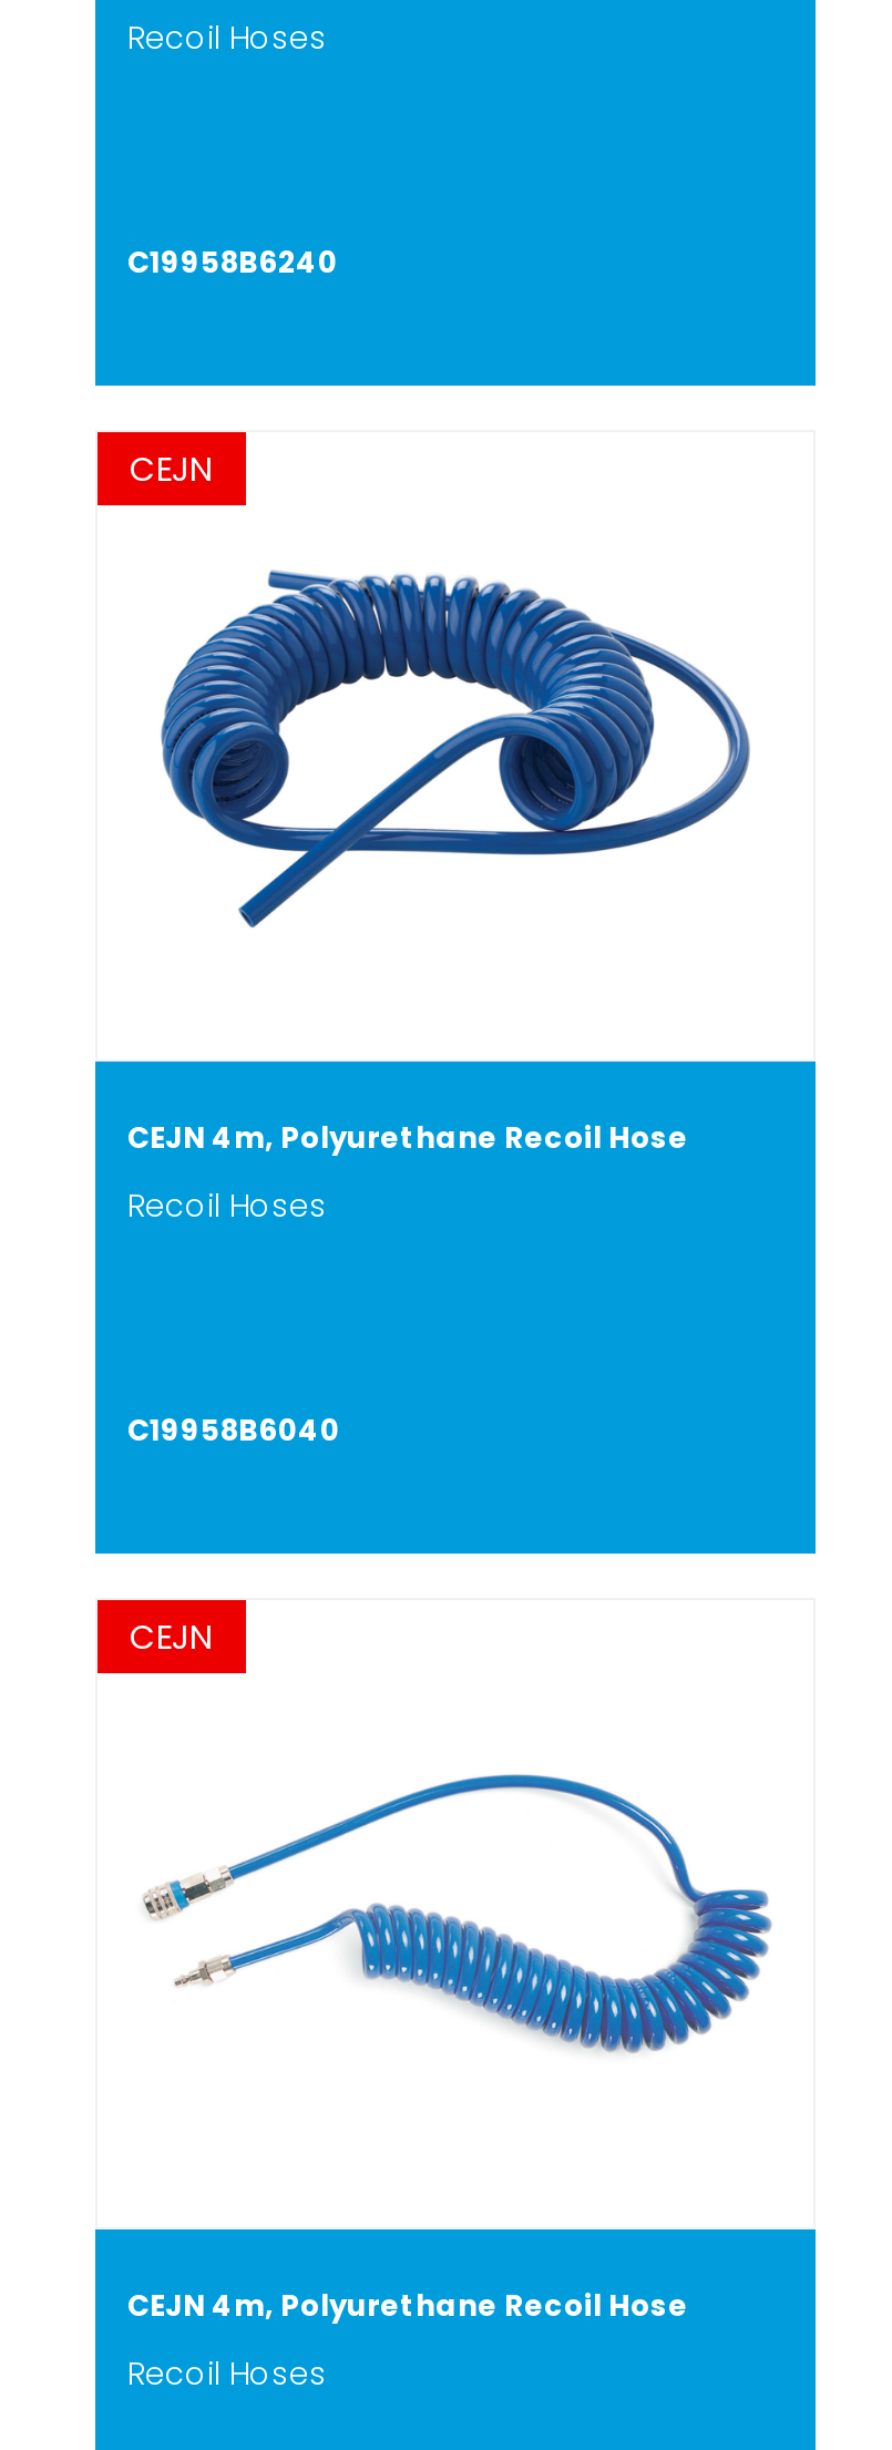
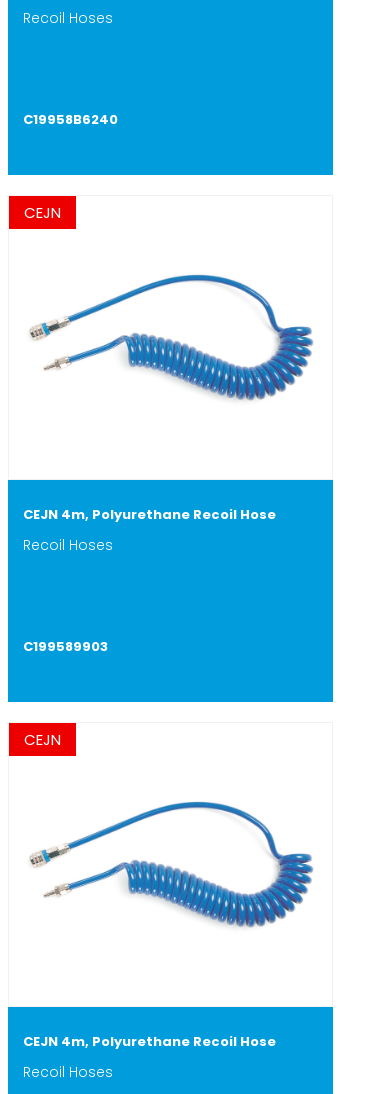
- [image]
+ [image]

- C19958B6040
+ C199589903
